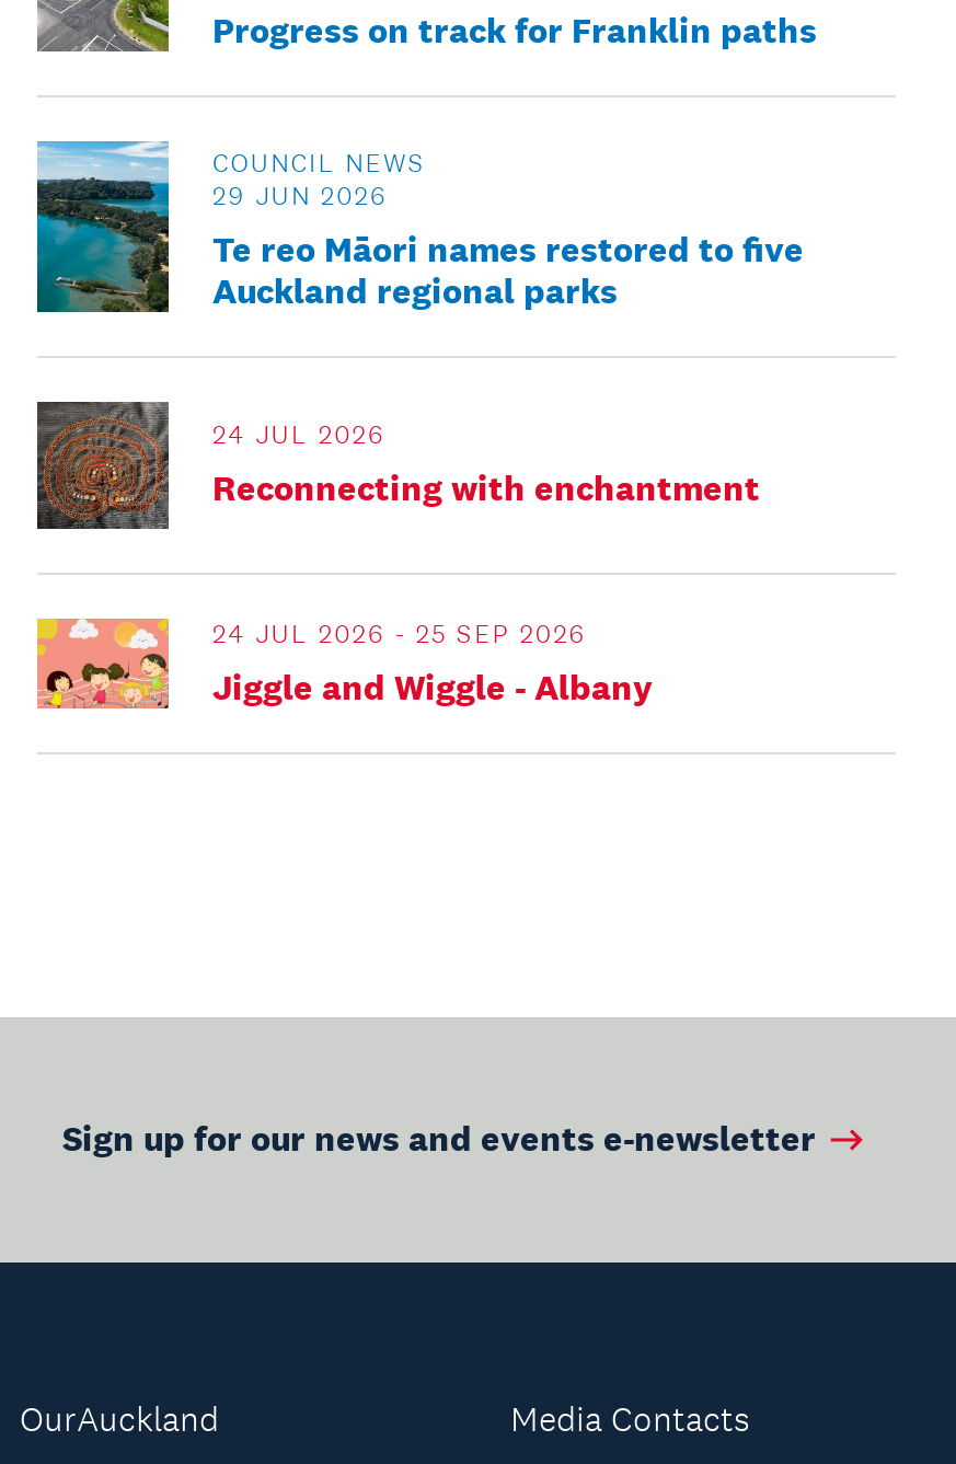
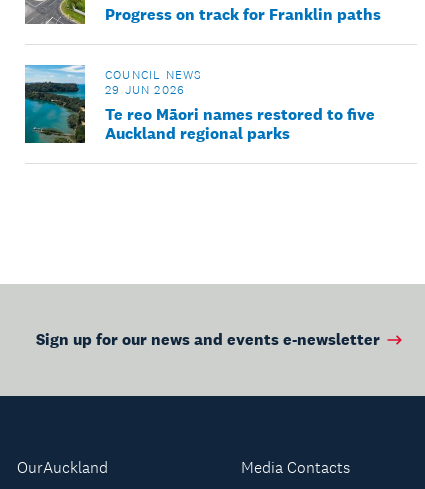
- [image]
- 24 JUL 2026
- Reconnecting with enchantment
- 24 JUL 2026 - 25 SEP 2026
- Jiggle and Wiggle - Albany

- [image]
